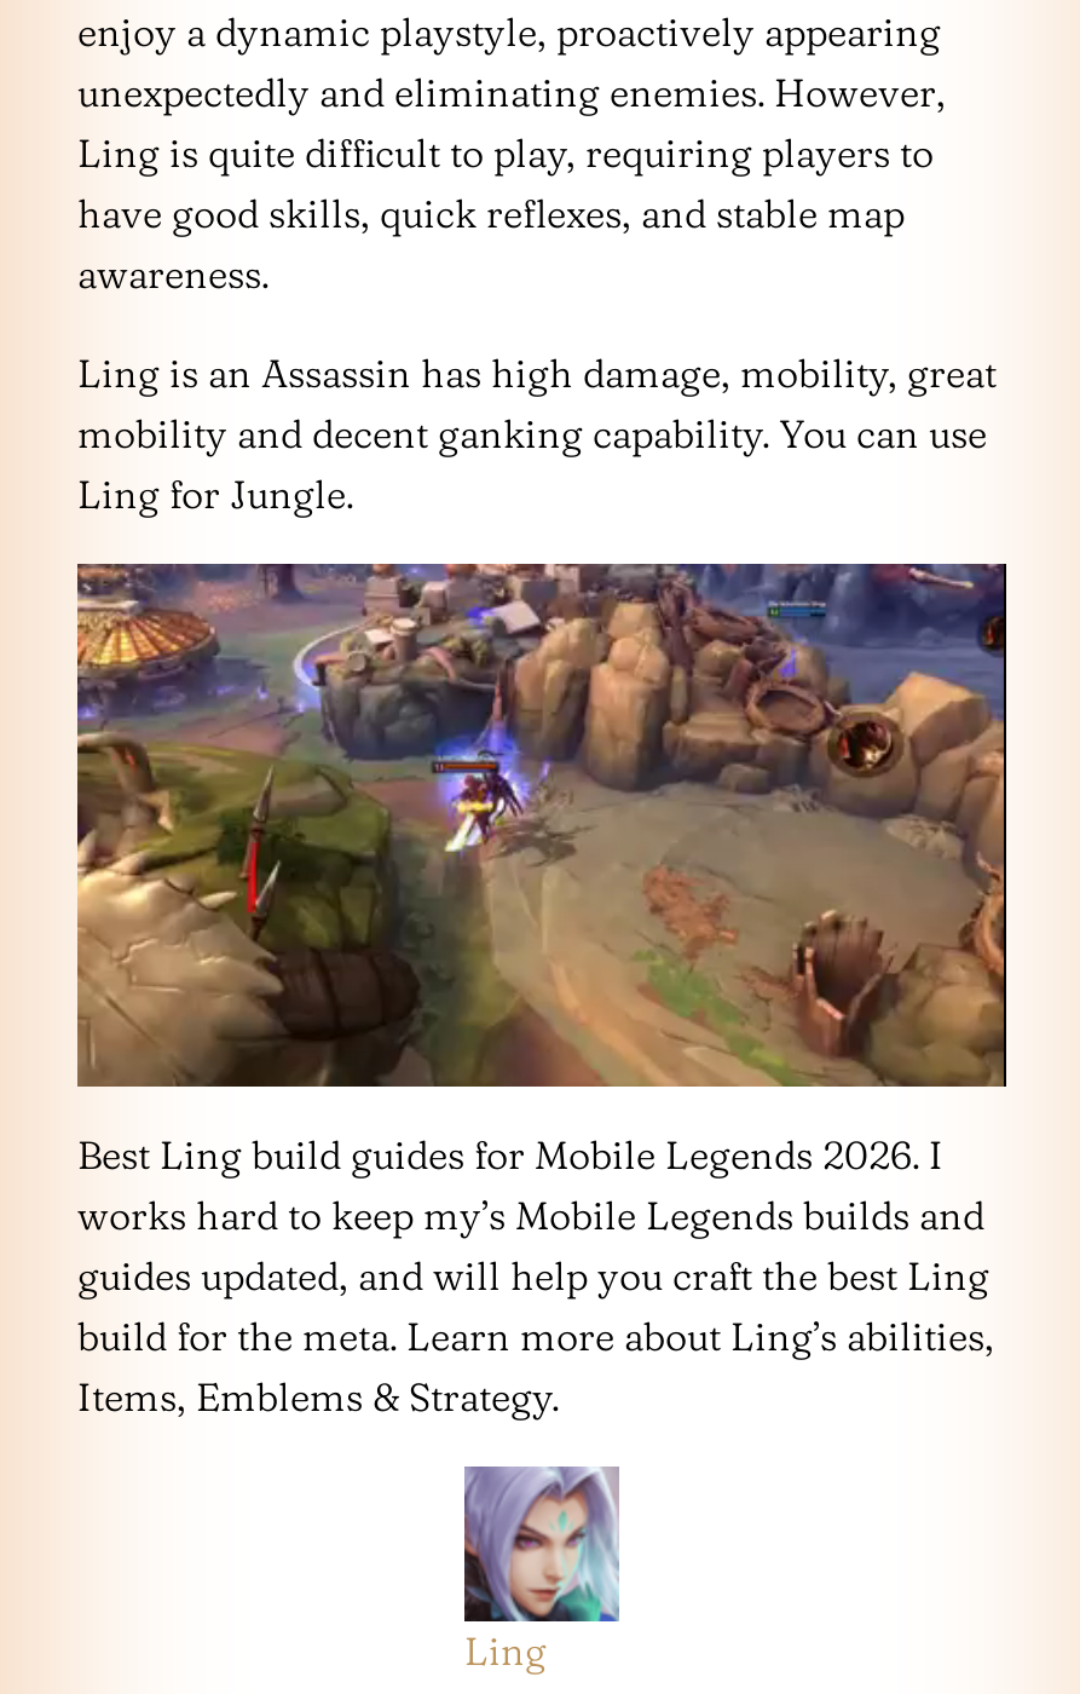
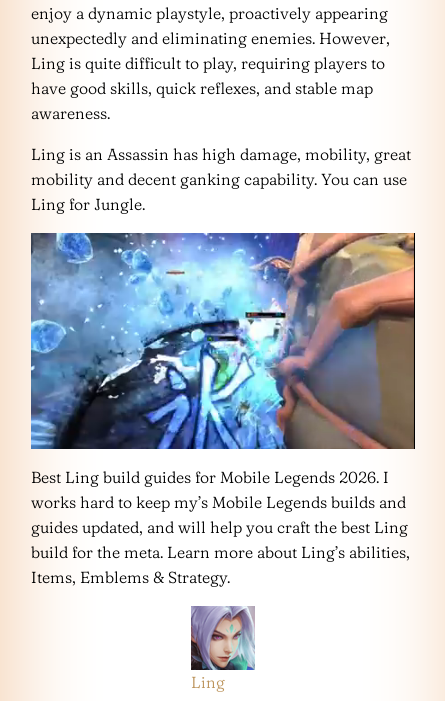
- [image]
+ [image]
